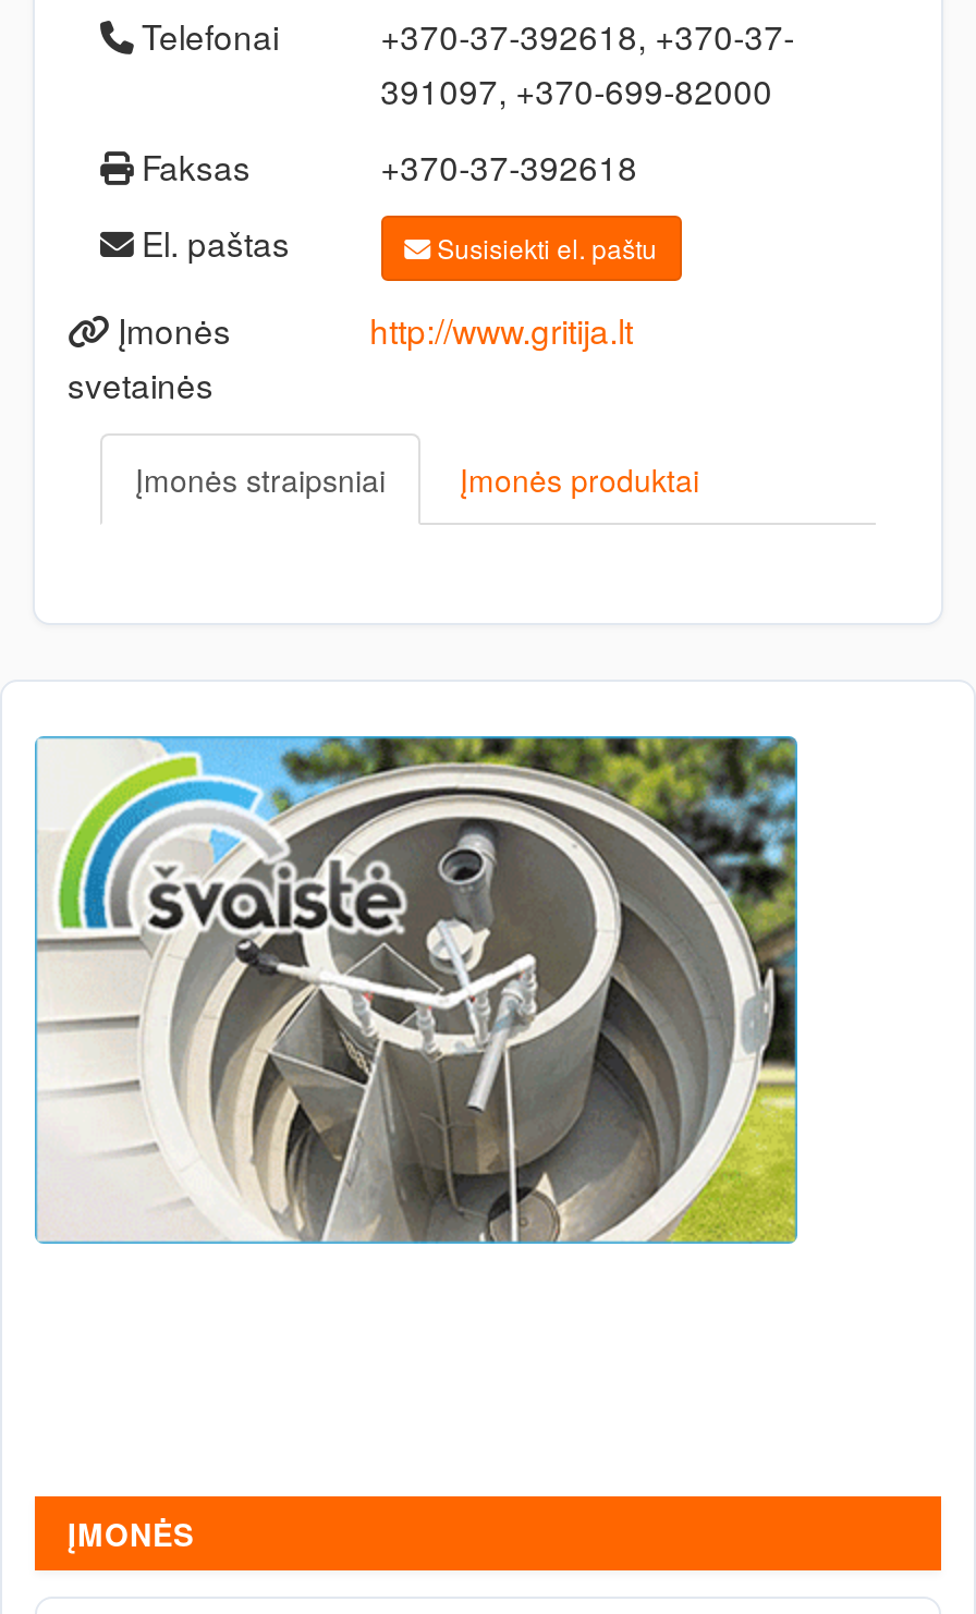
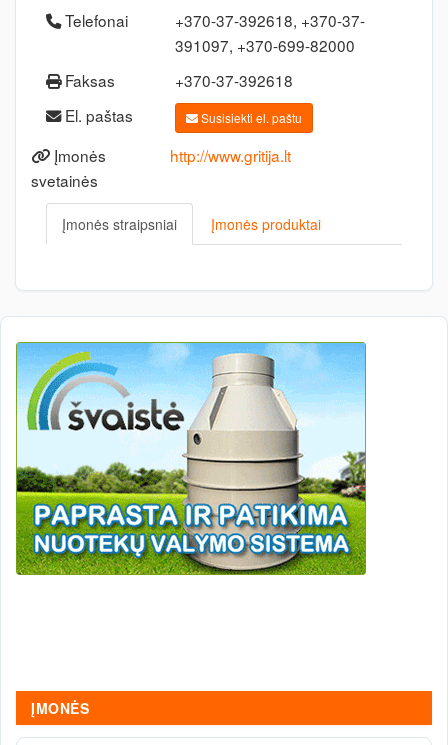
- [image]
+ [image]
